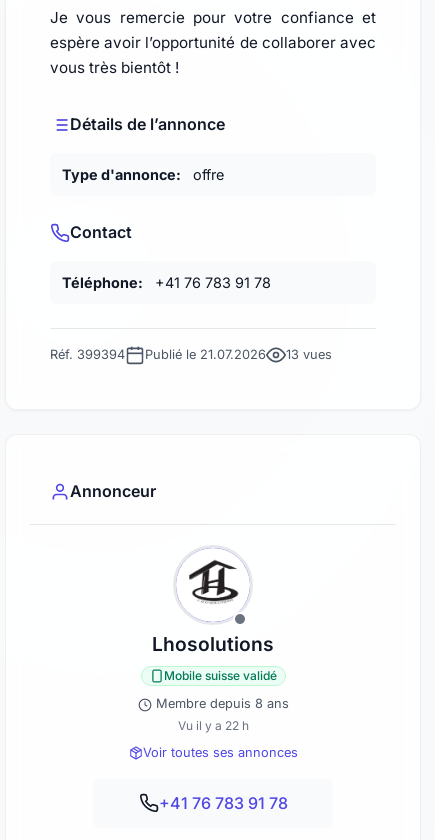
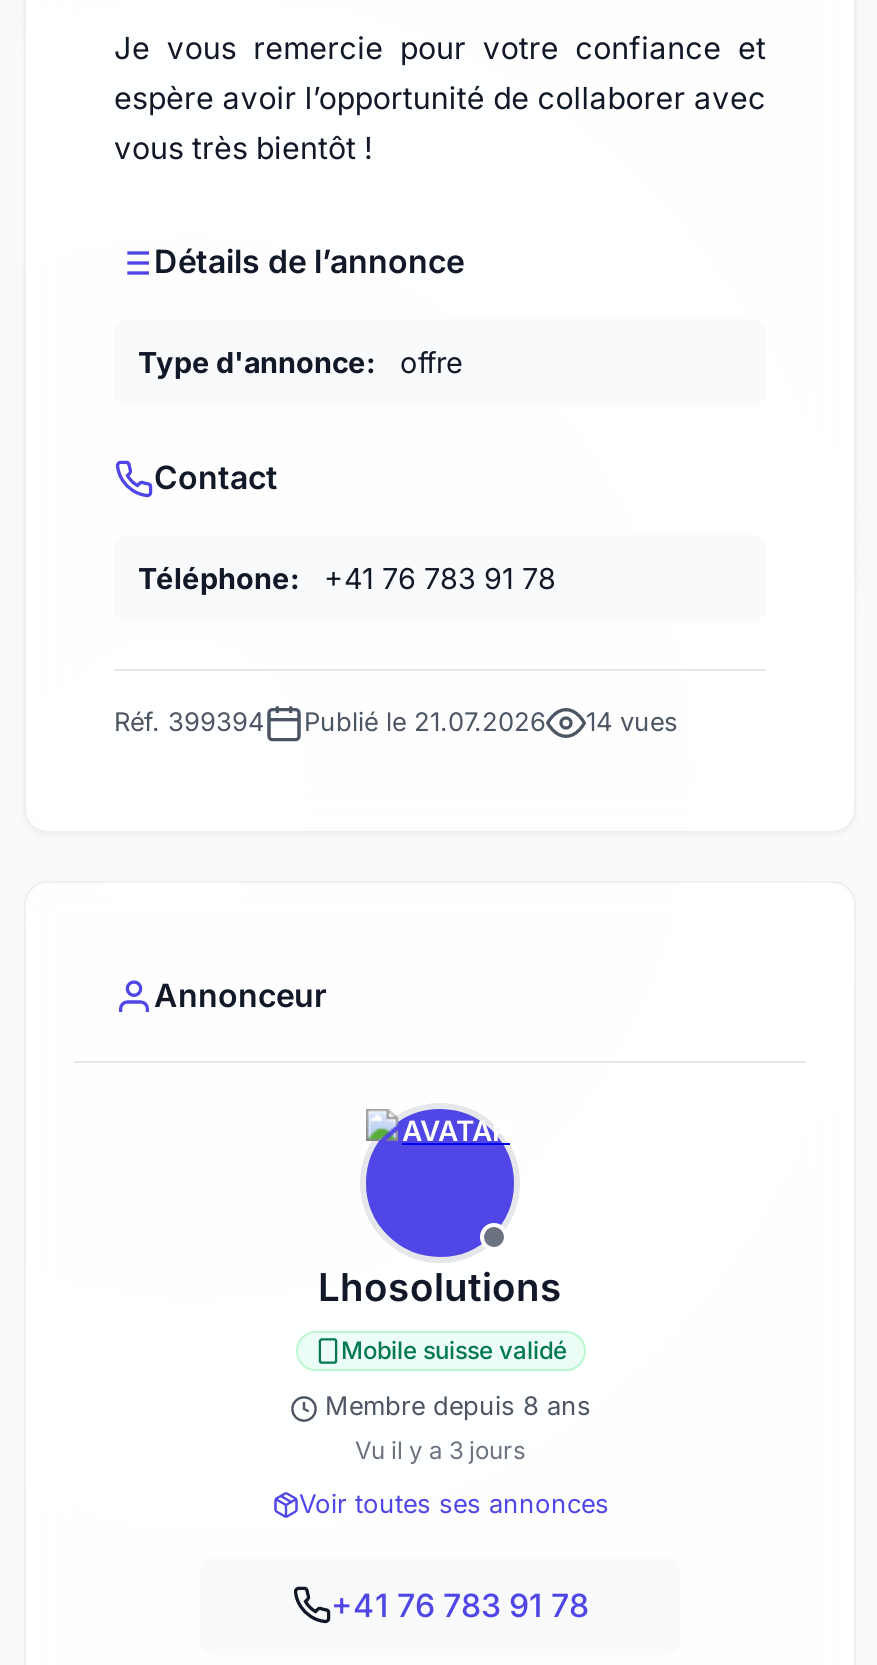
- Réf. 399394 Publié le 21.07.2026 13 vues
+ Réf. 399394 Publié le 21.07.2026 14 vues

- [image]
+ [image]

- Vu il y a 22 h
+ Vu il y a 3 jours
